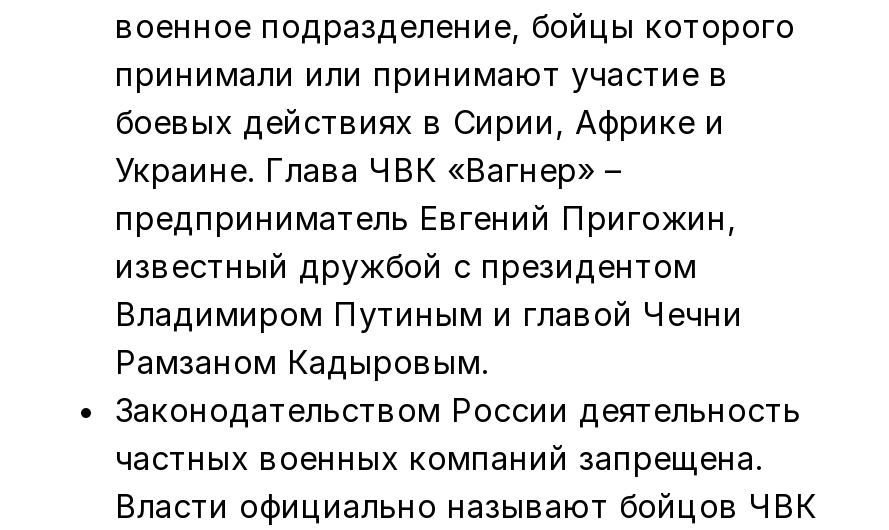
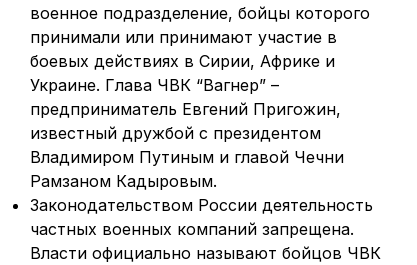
- Украине. Глава ЧВК «Вагнер» –
+ Украине. Глава ЧВК “Вагнер” –
